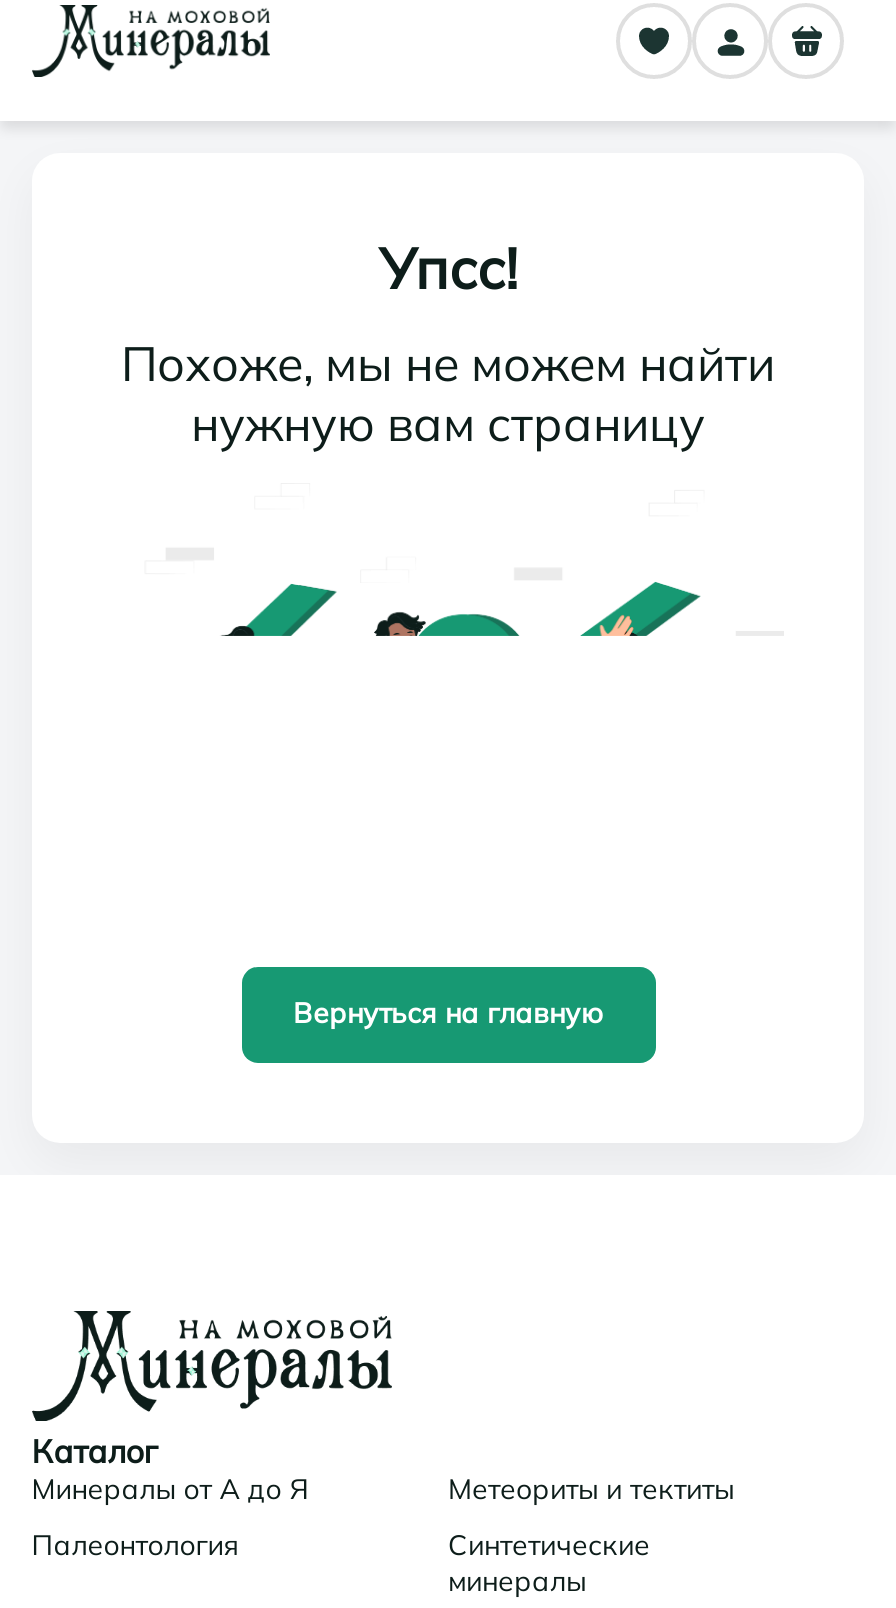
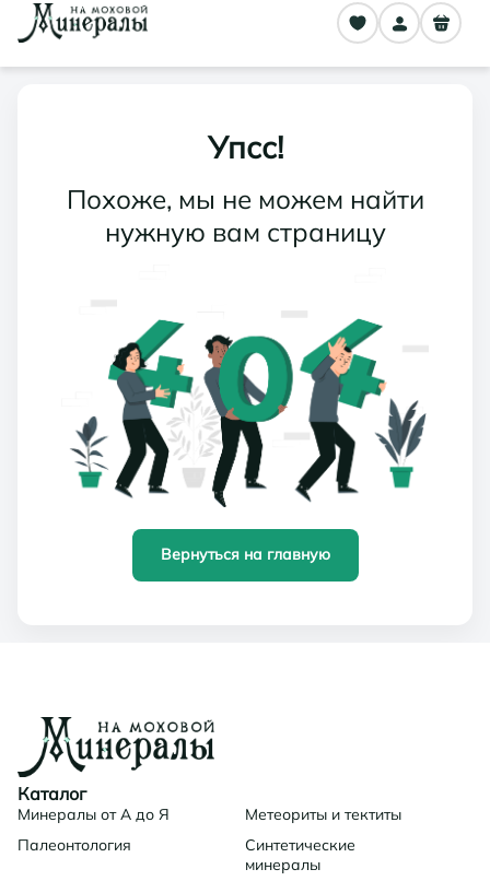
+ [image]
